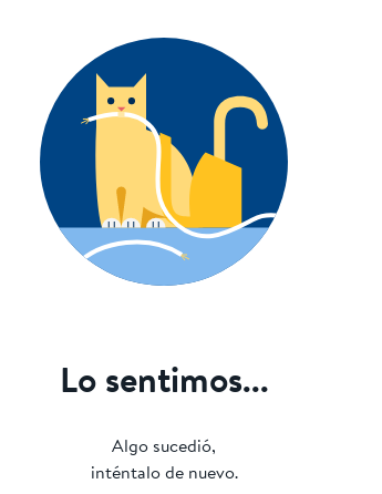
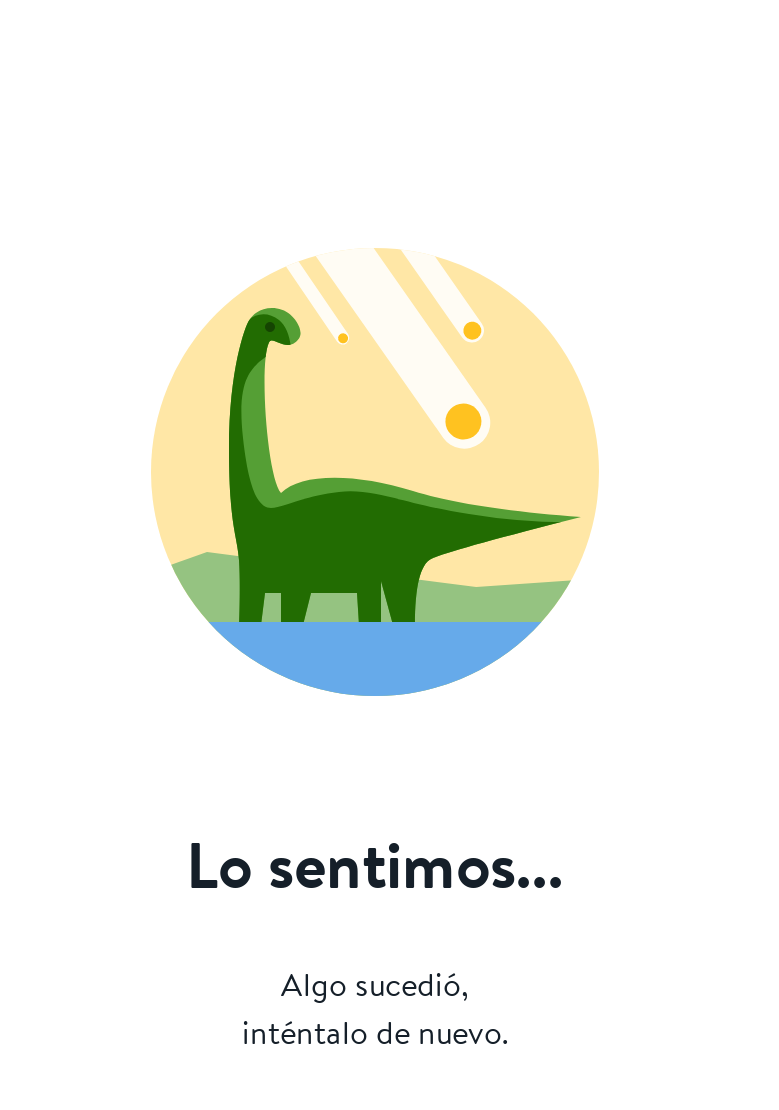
- [image]
+ [image]
